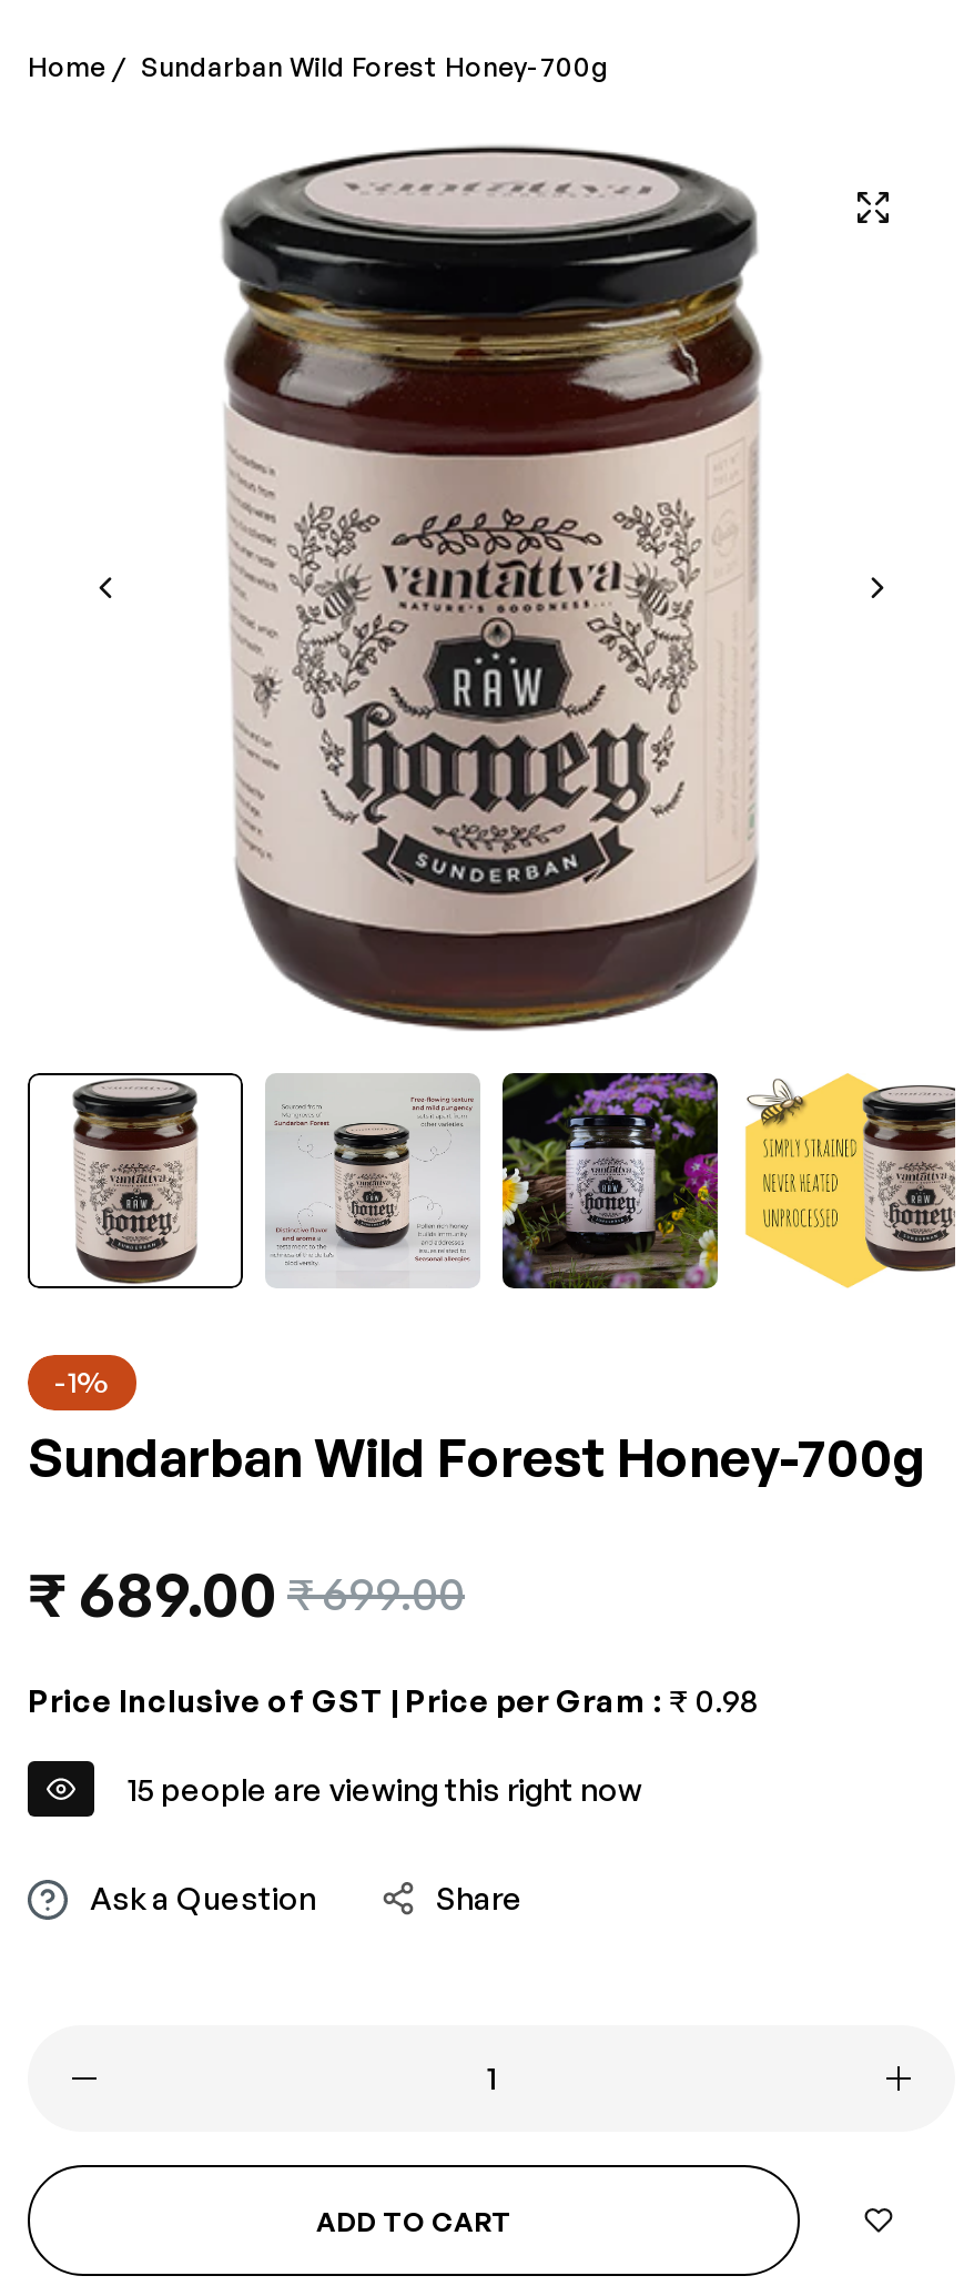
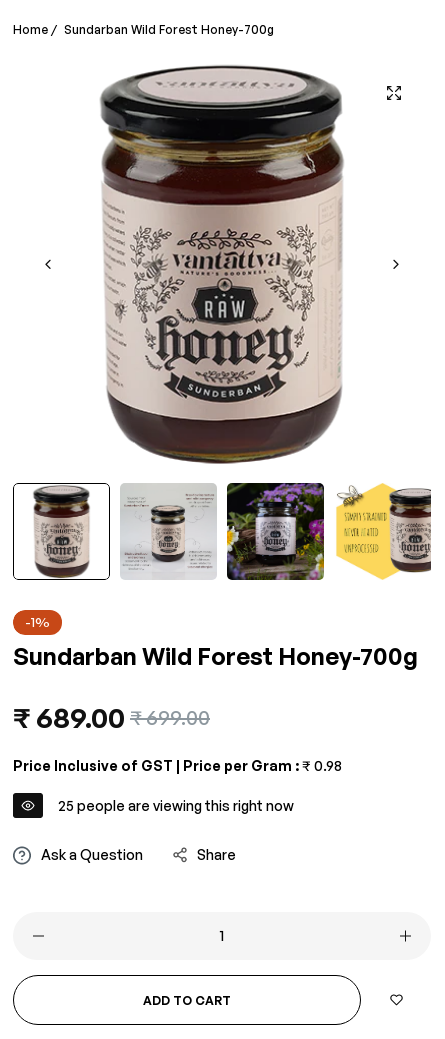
- 15 people are viewing this right now
+ 25 people are viewing this right now
